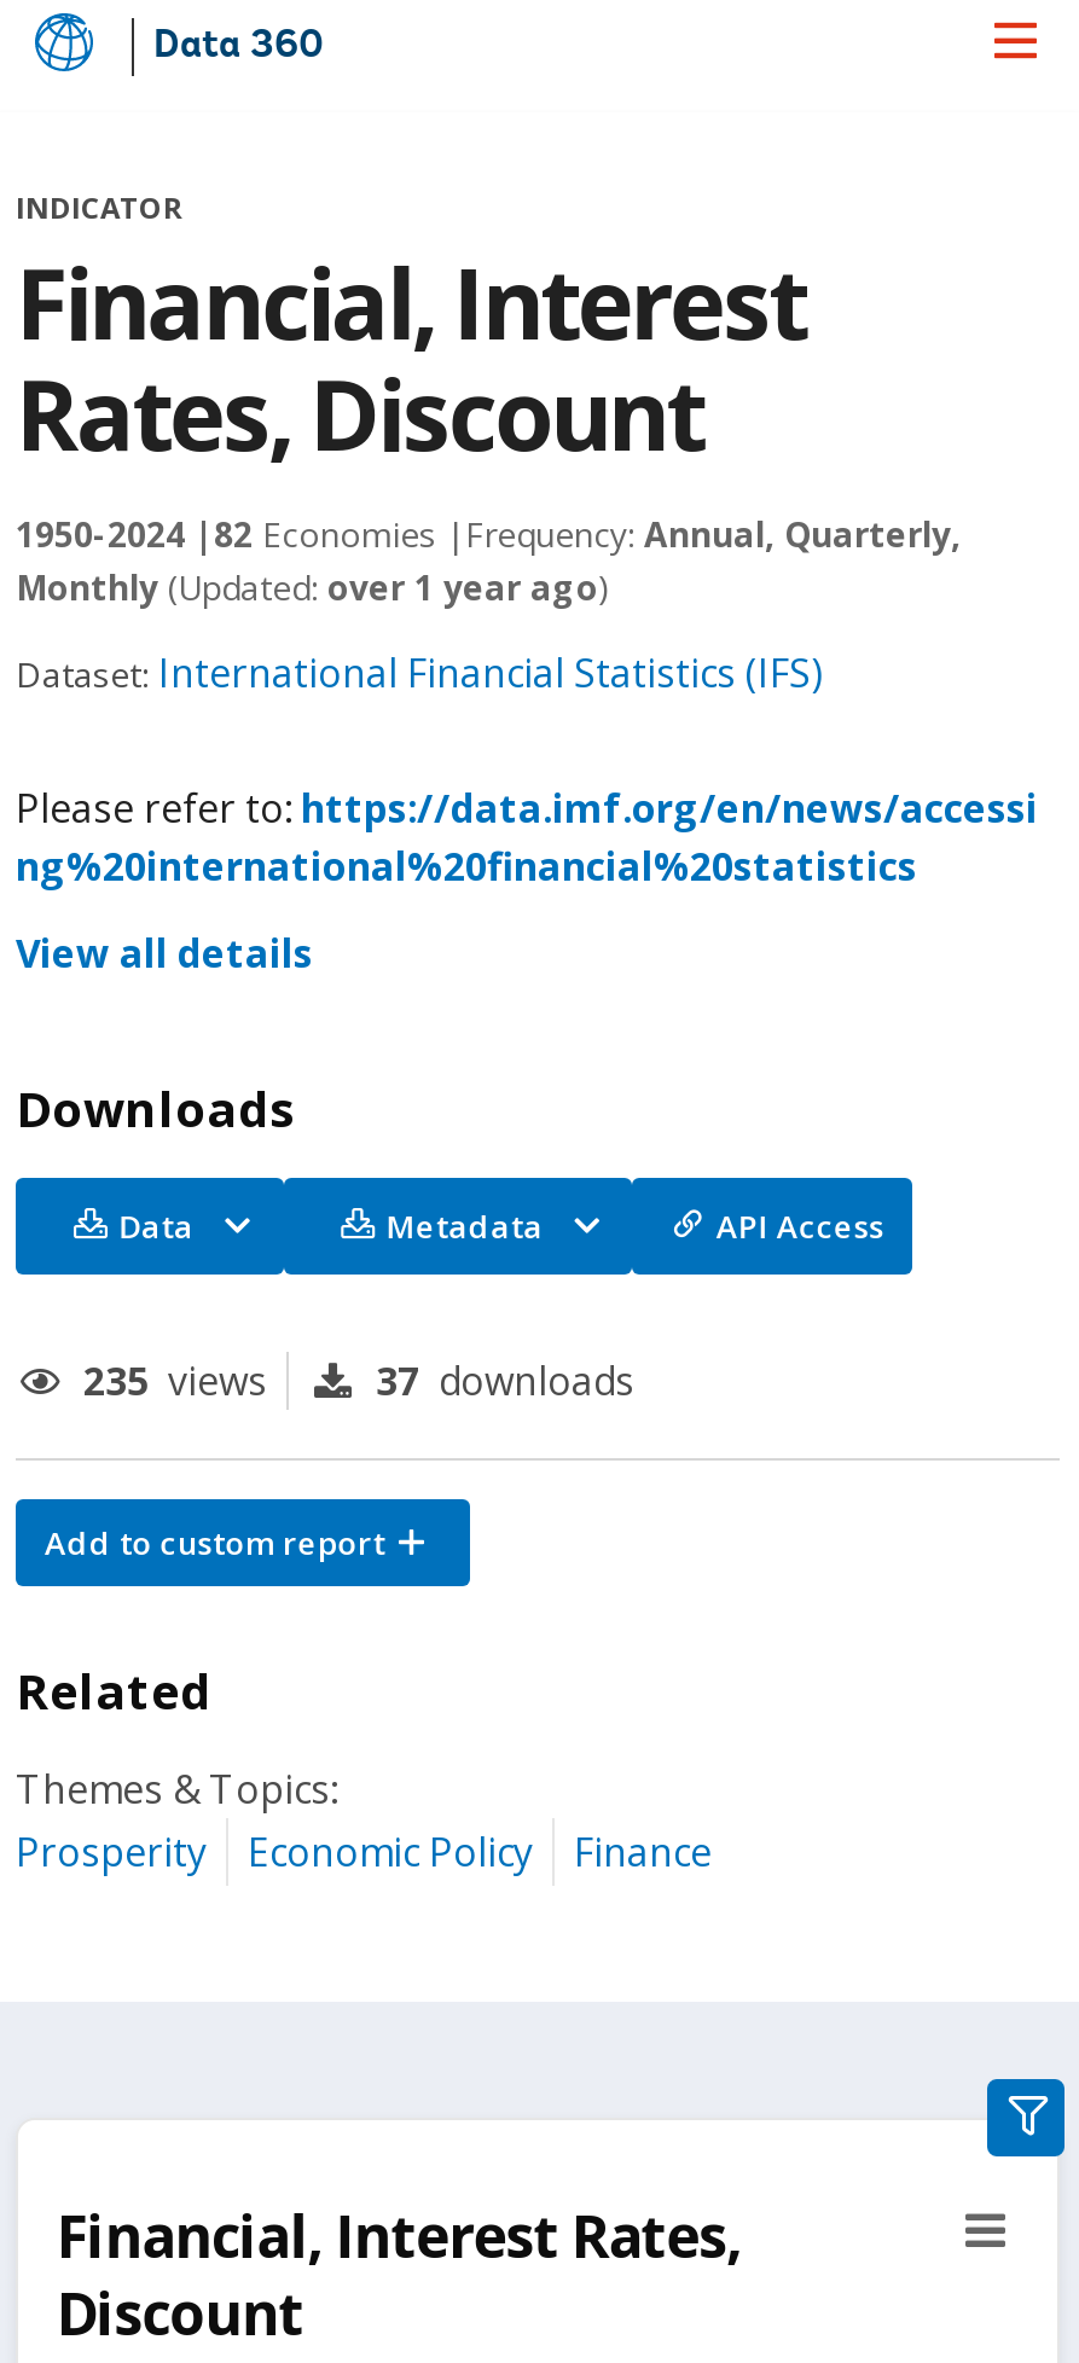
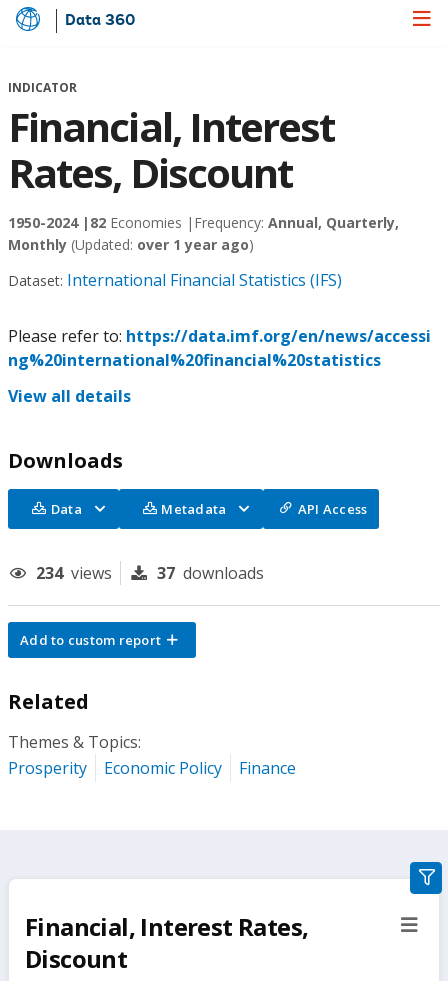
- 235 views
+ 234 views
